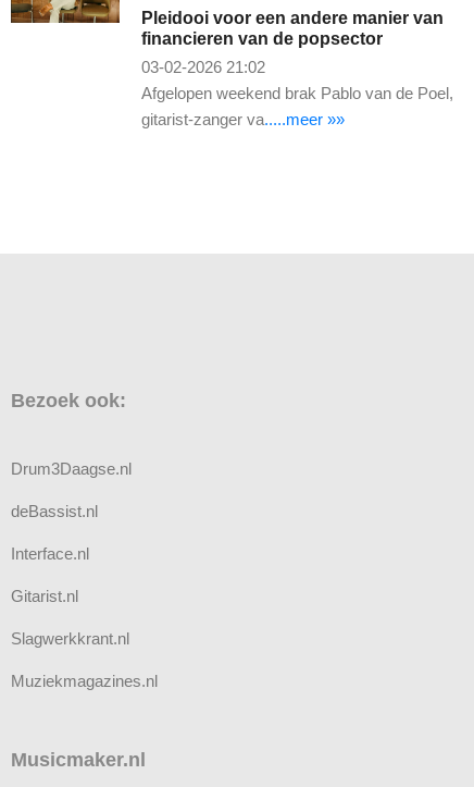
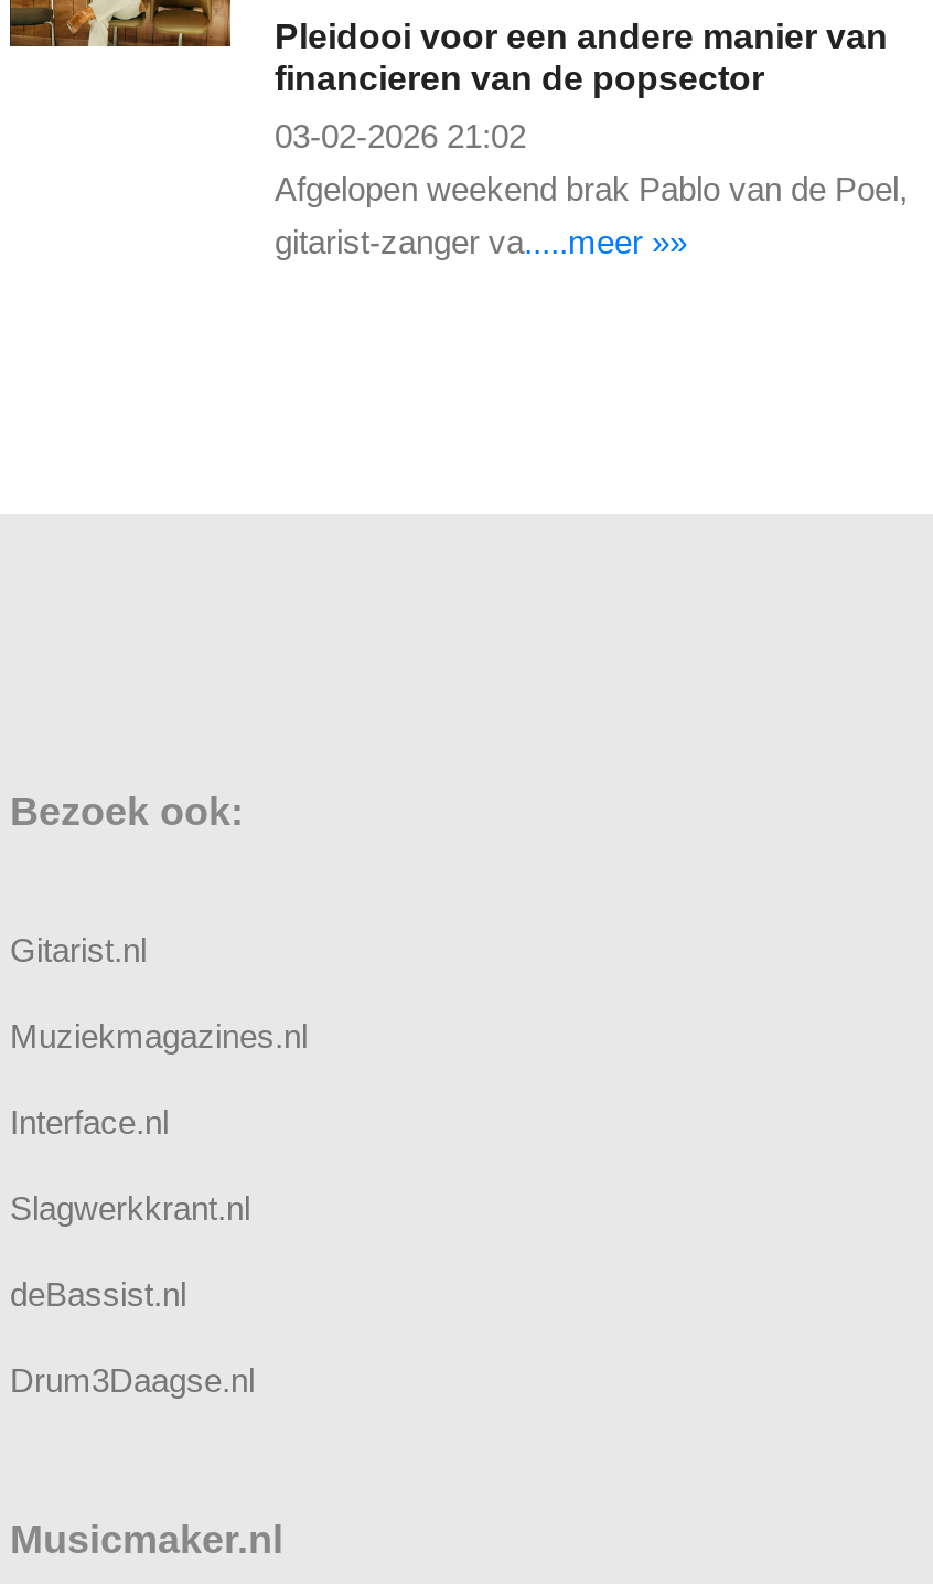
moved down: Drum3Daagse.nl

moved up: deBassist.nl | Interface.nl | Gitarist.nl | Slagwerkkrant.nl | Muziekmagazines.nl
